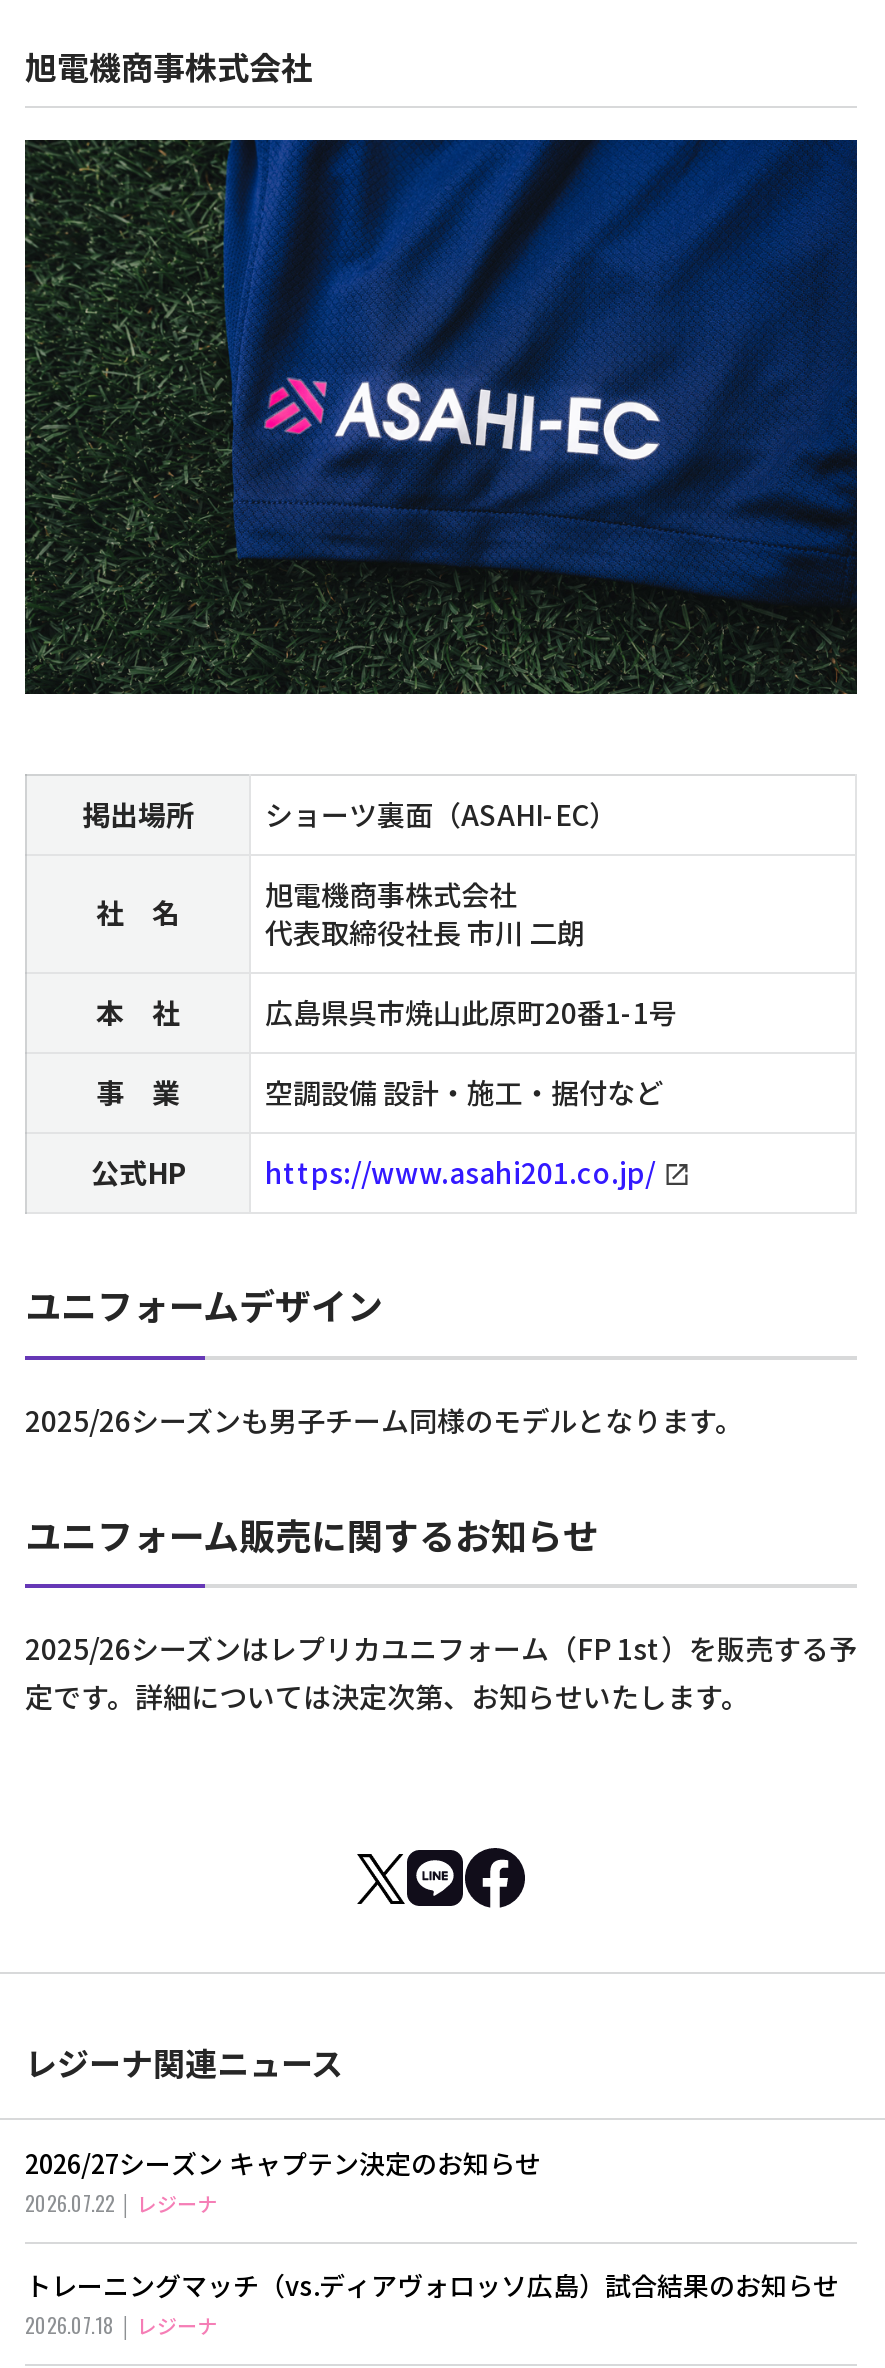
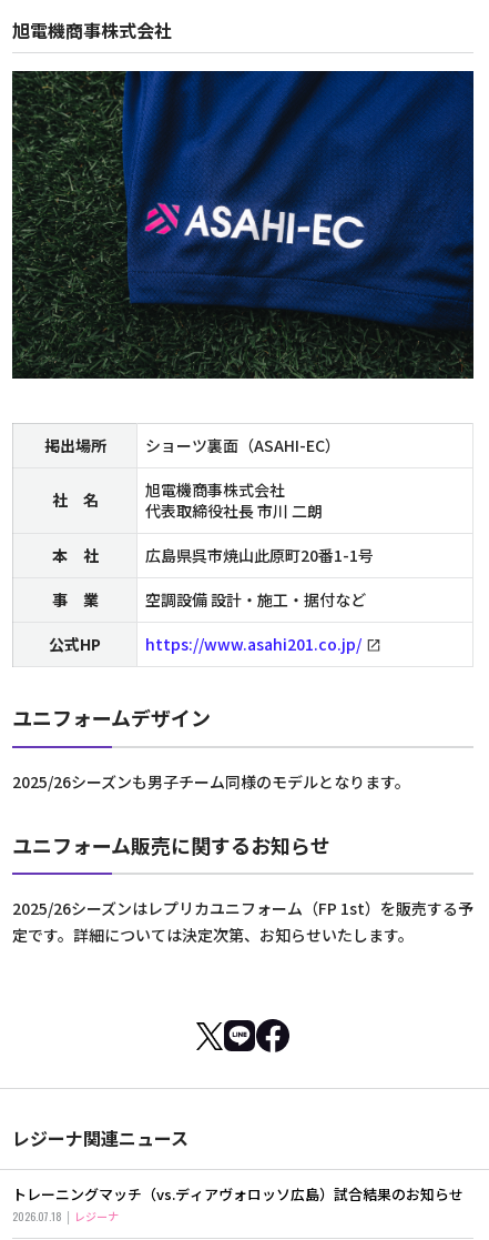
- 2026/27シーズン キャプテン決定のお知らせ
- 2026.07.22
- レジーナ
